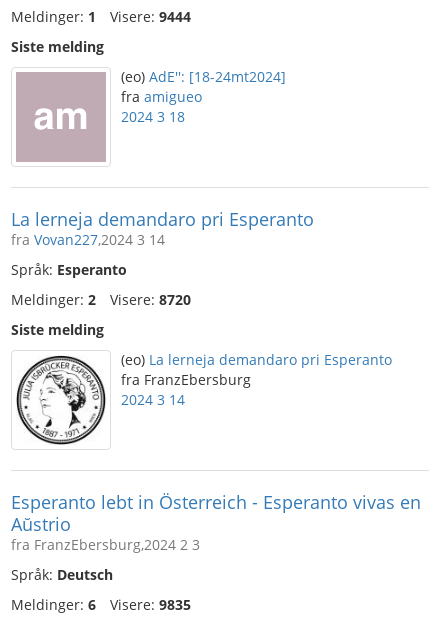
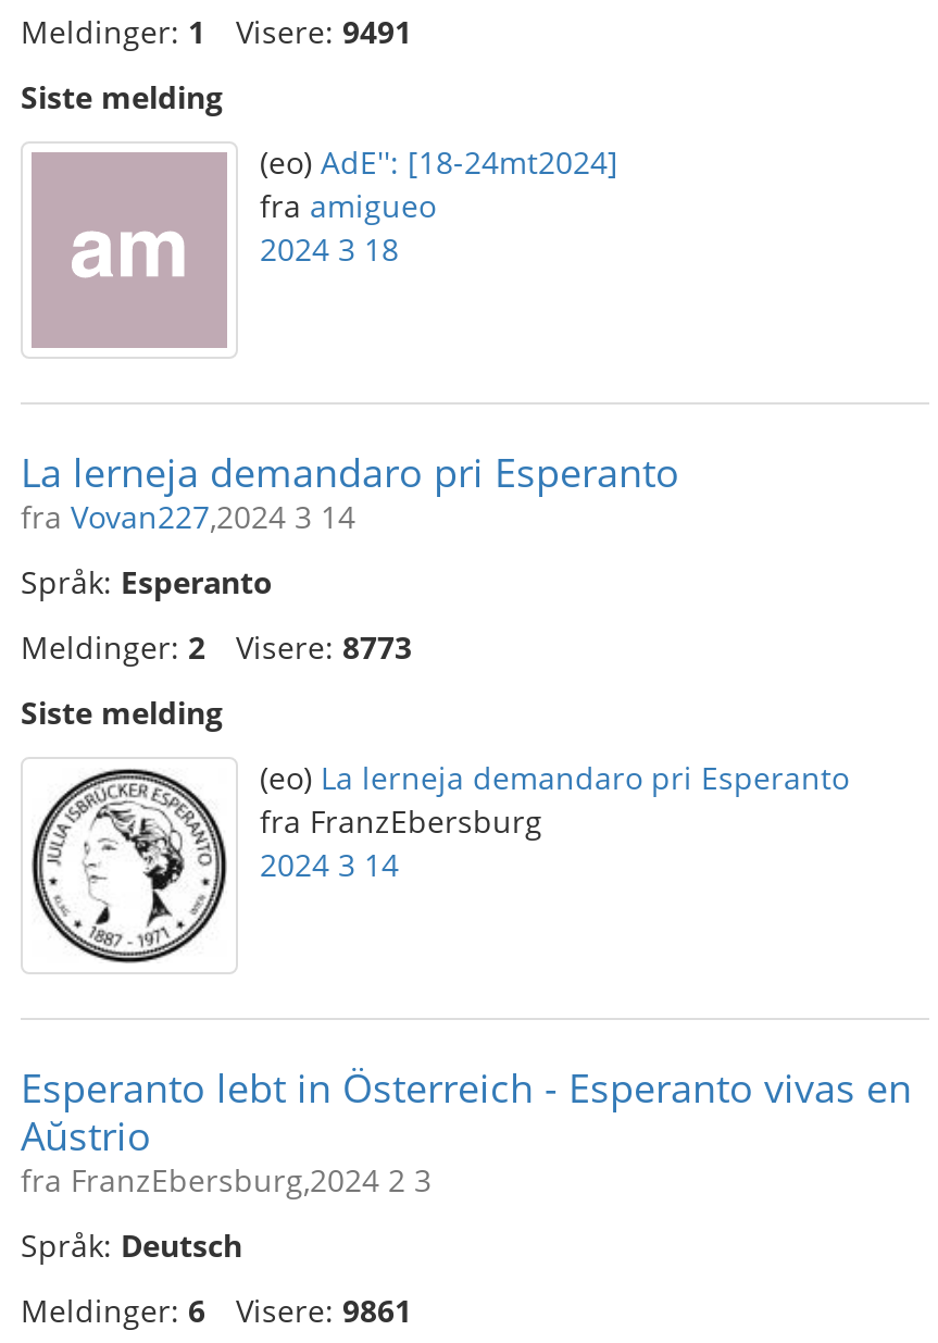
- Meldinger: 1 Visere: 9444
+ Meldinger: 1 Visere: 9491

- Meldinger: 2 Visere: 8720
+ Meldinger: 2 Visere: 8773

- Meldinger: 6 Visere: 9835
+ Meldinger: 6 Visere: 9861
